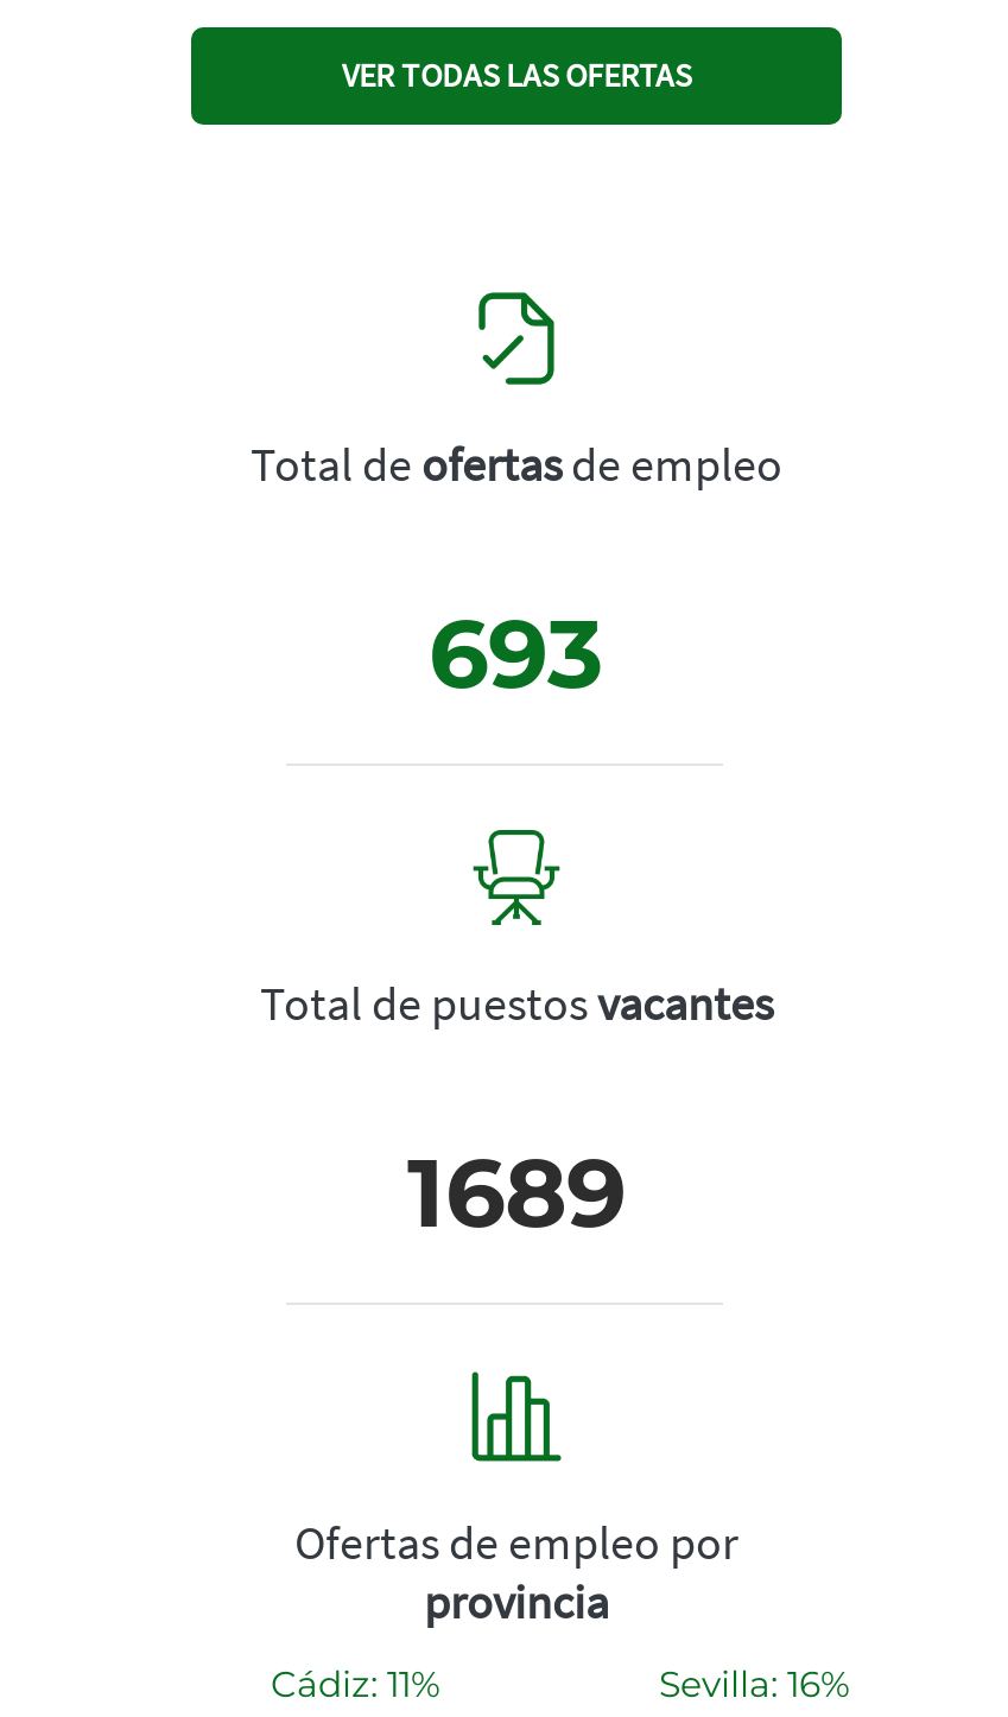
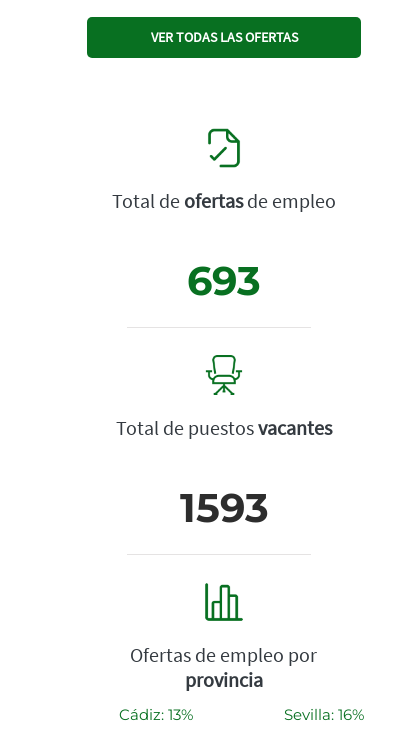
- 1689
+ 1593

- Cádiz: 11%
+ Cádiz: 13%
